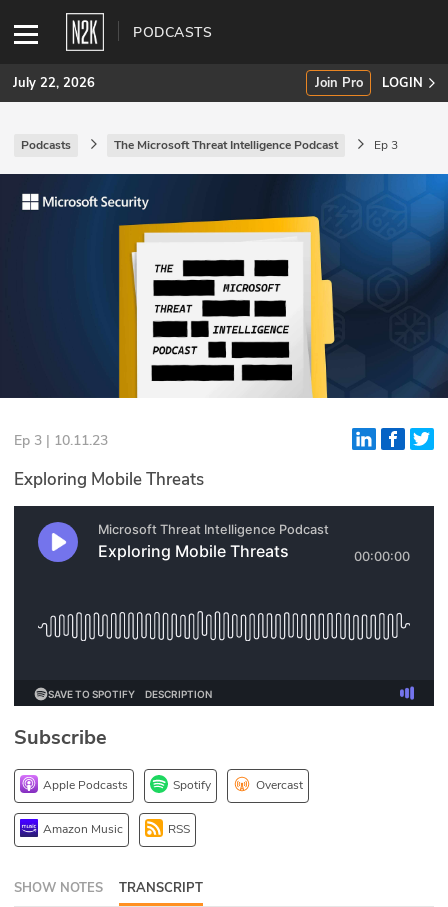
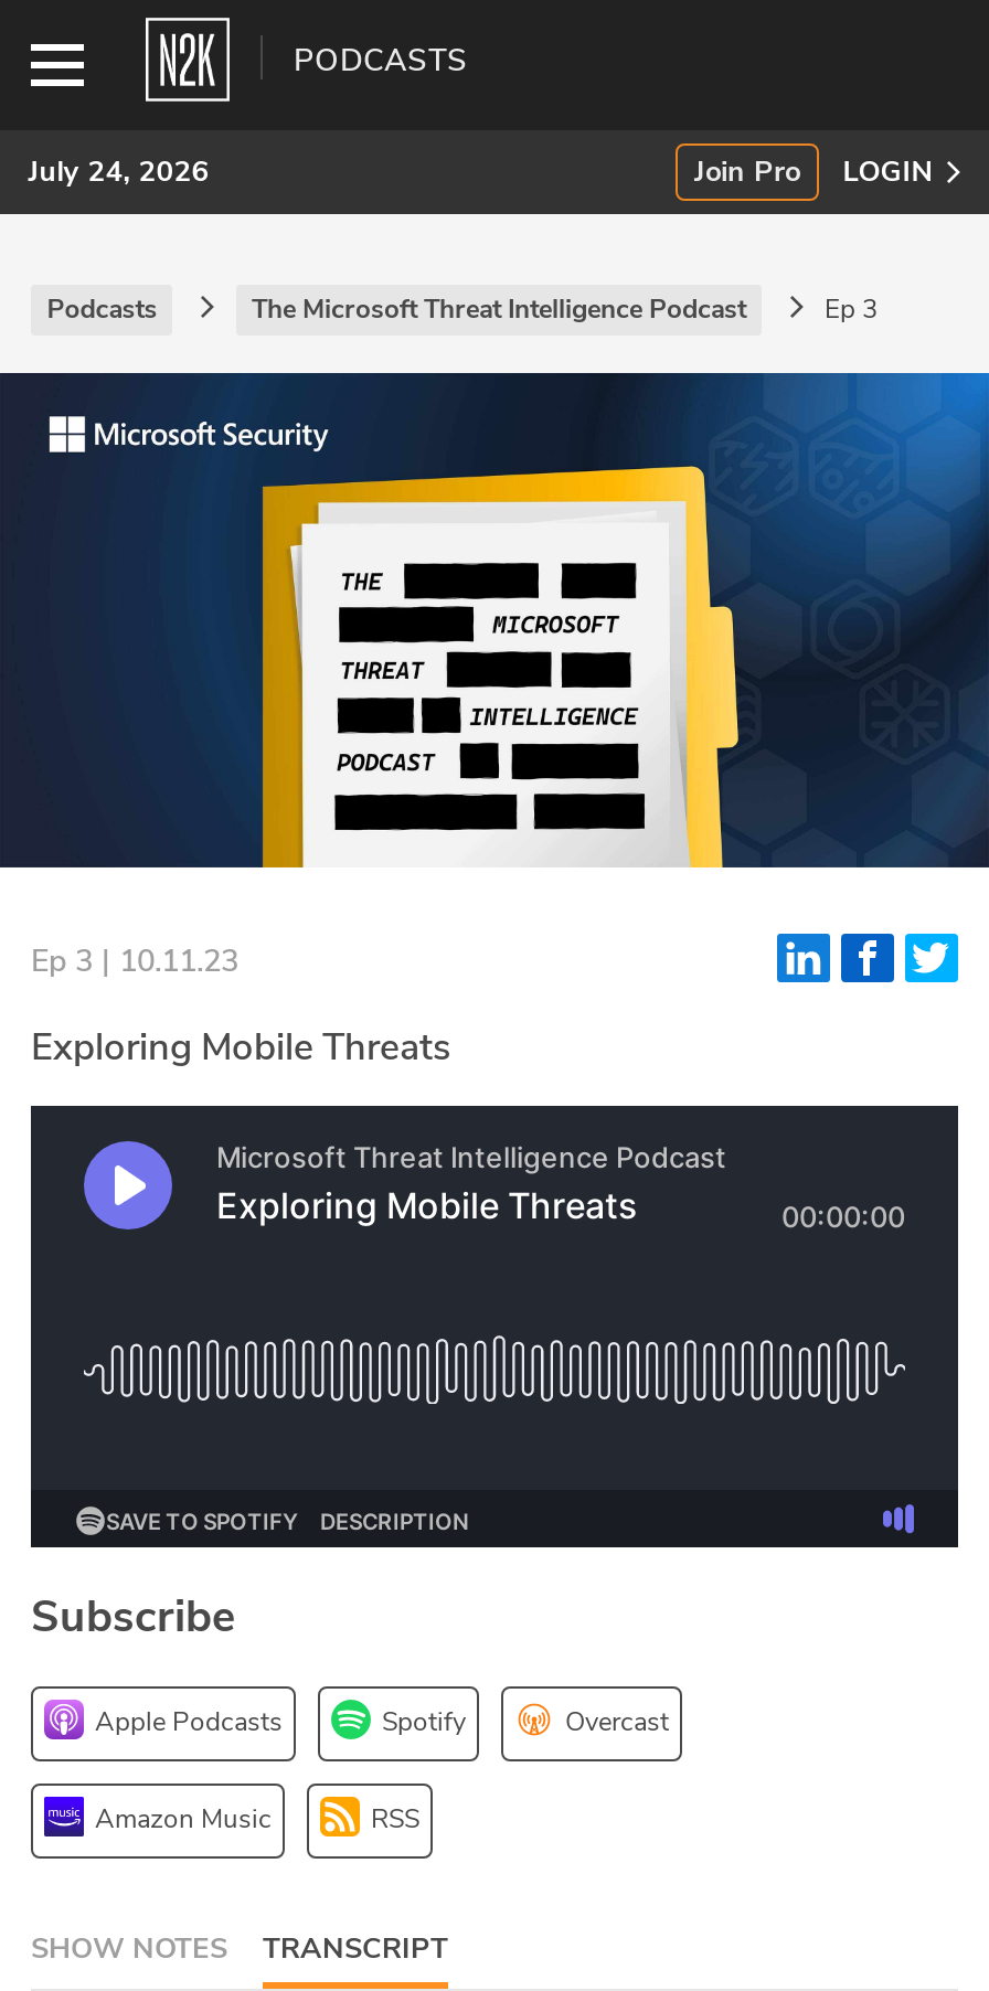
- July 22, 2026
+ July 24, 2026
